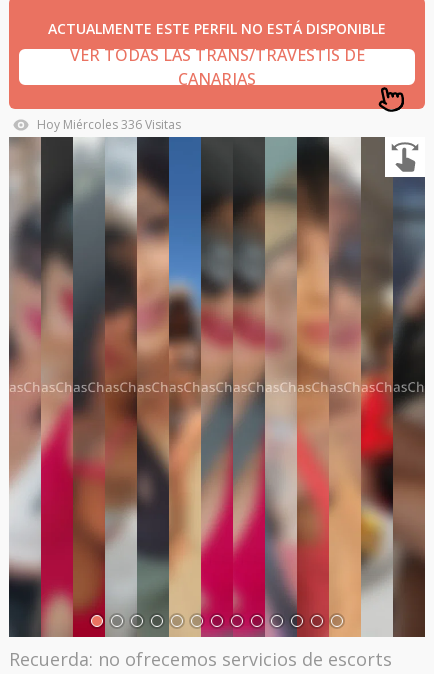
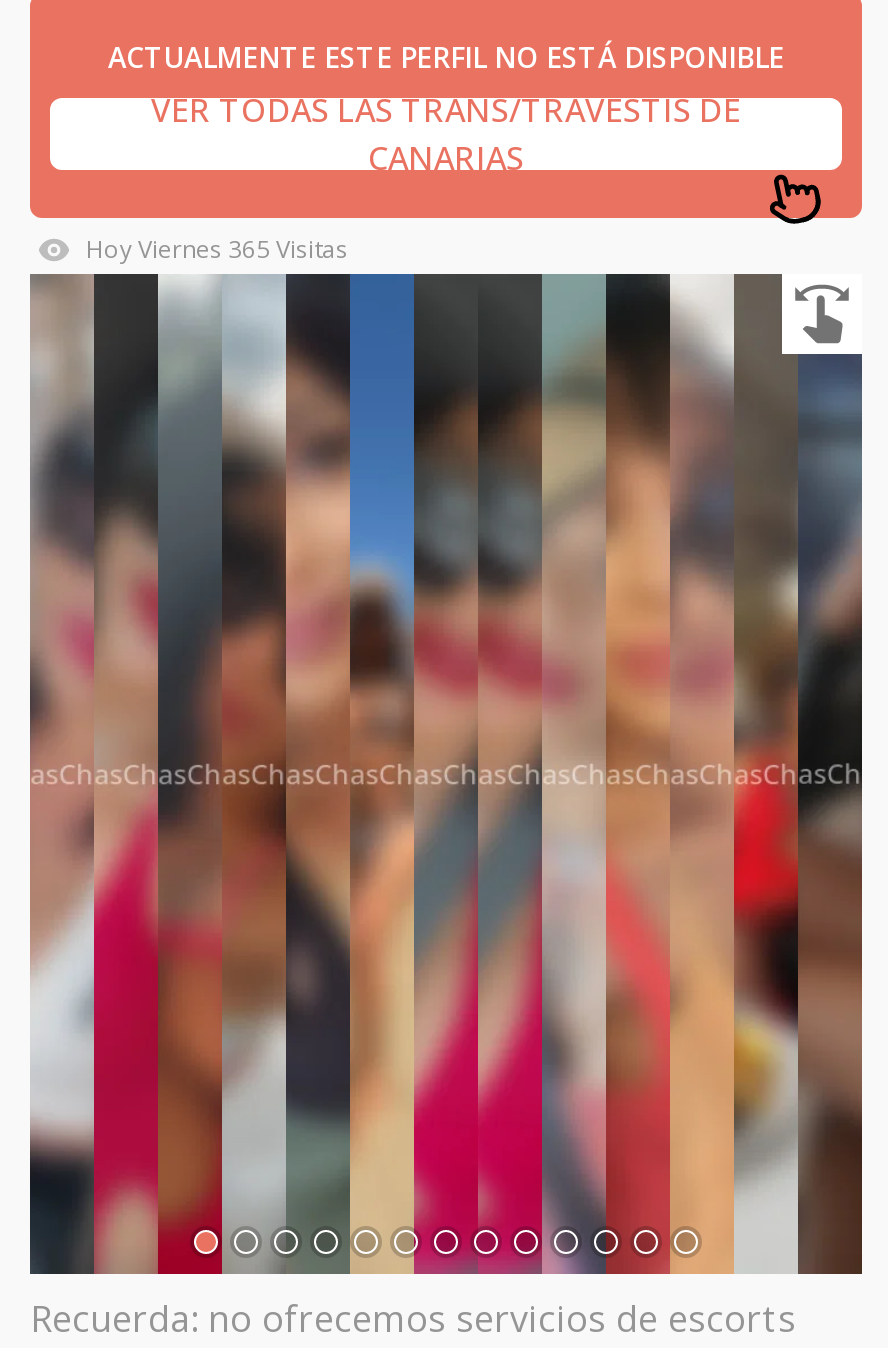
- Hoy Miércoles 336 Visitas
+ Hoy Viernes 365 Visitas
